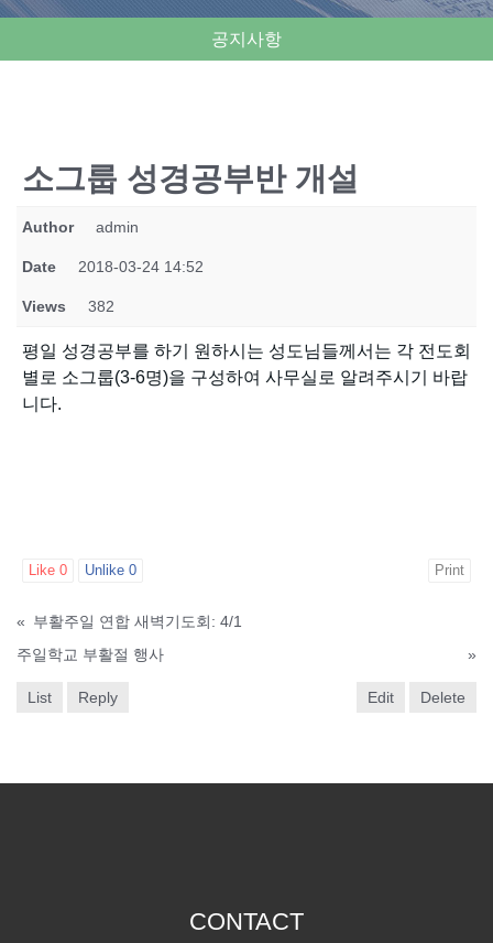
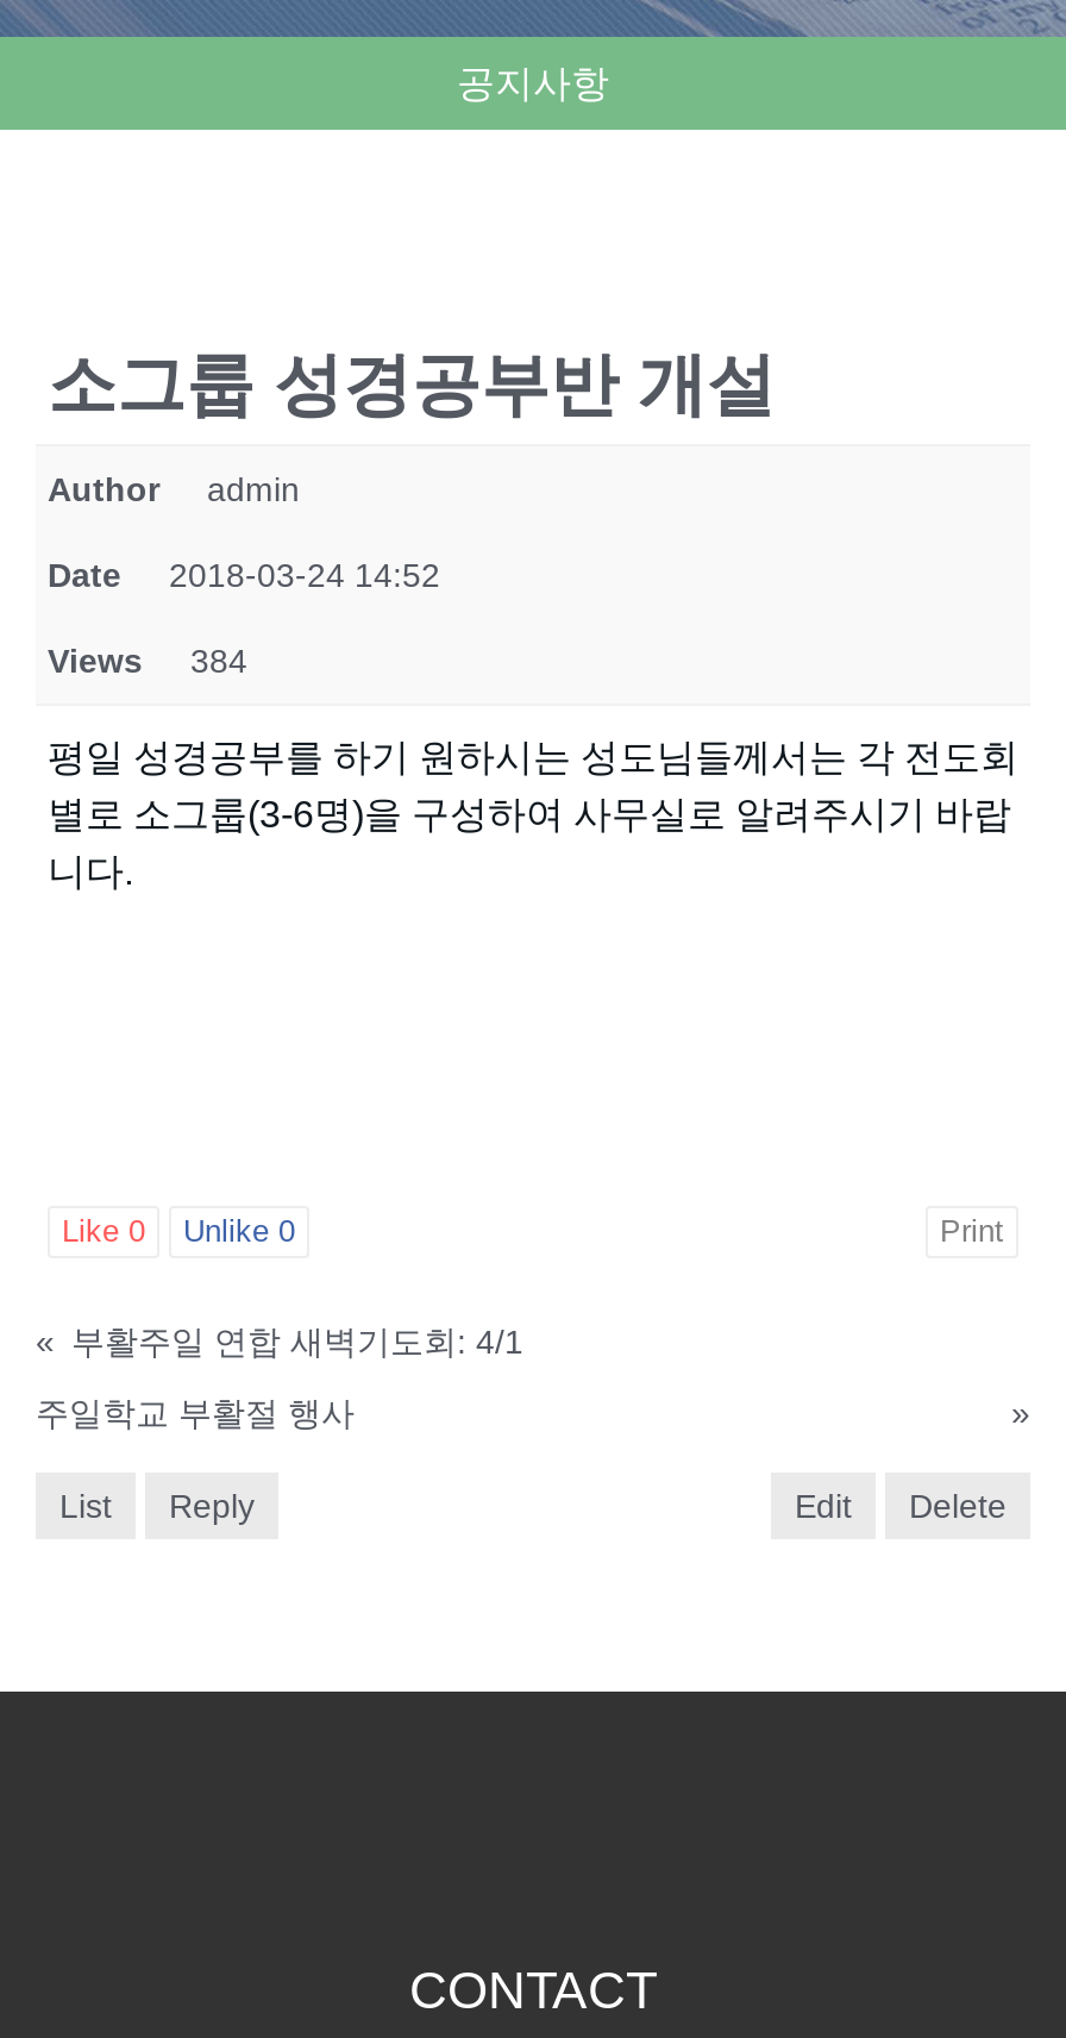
- Views 382
+ Views 384
